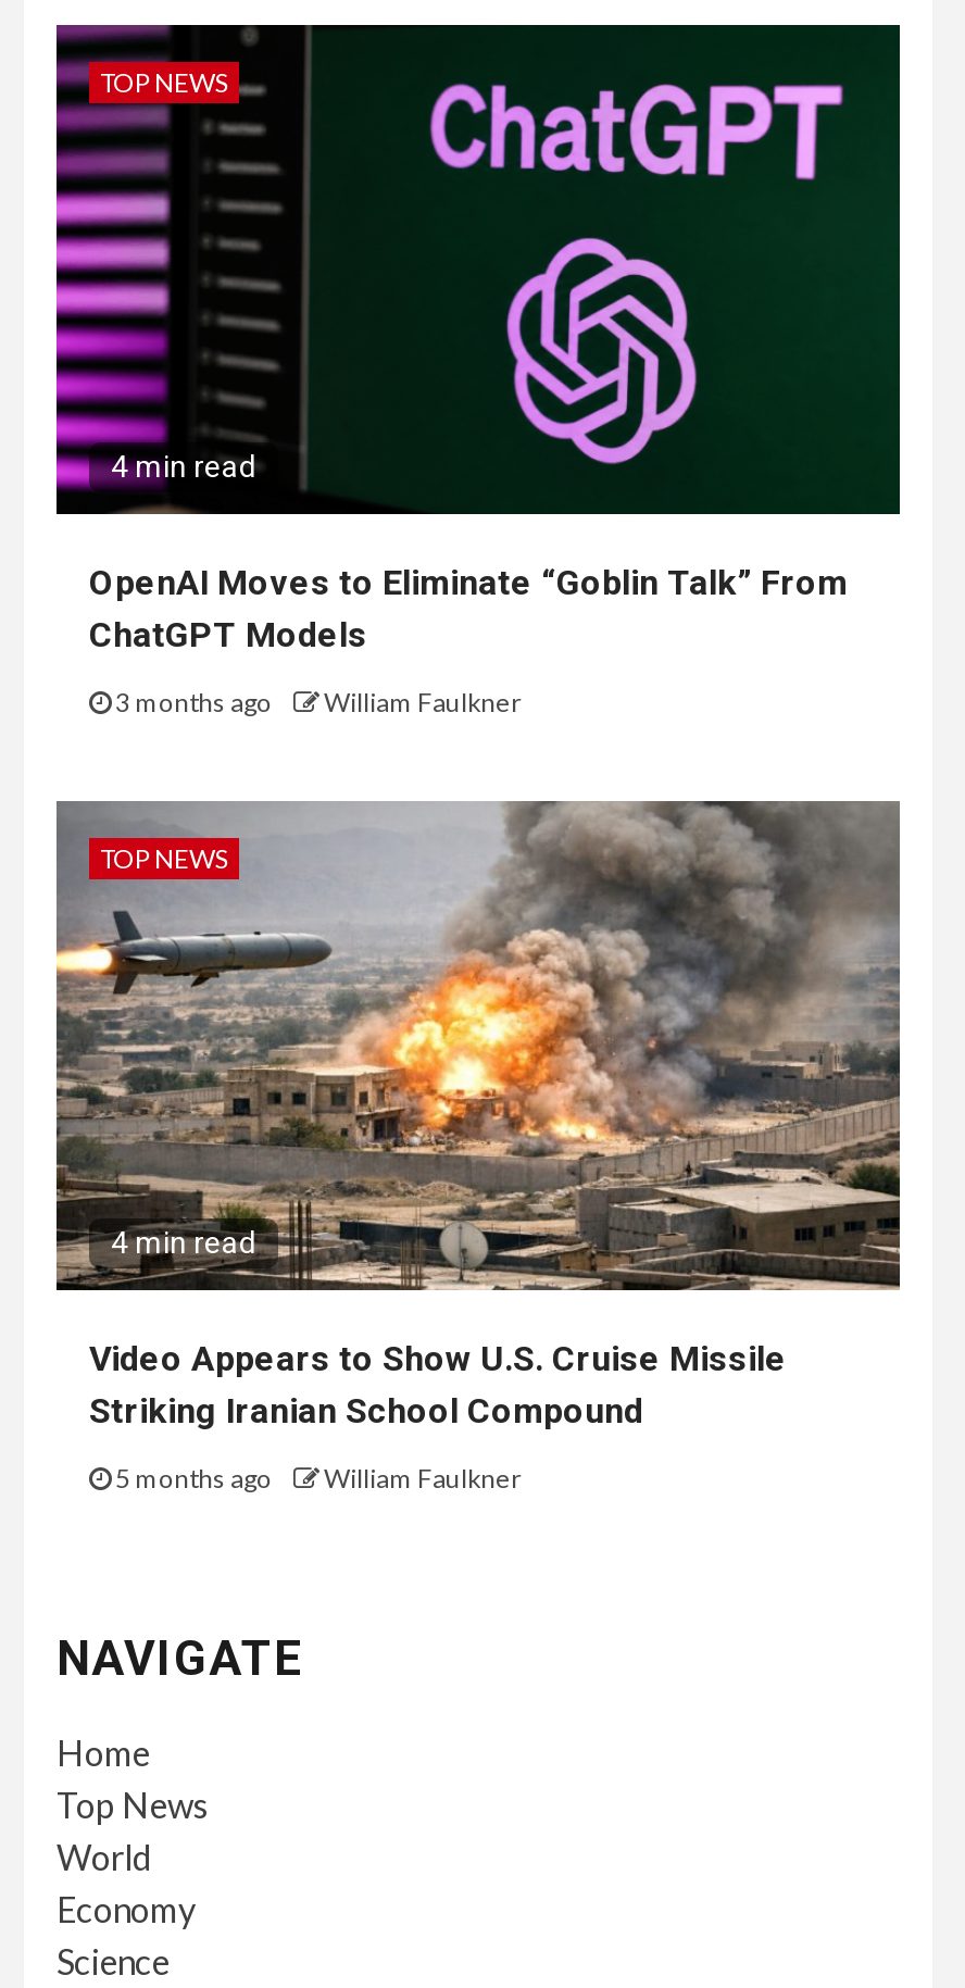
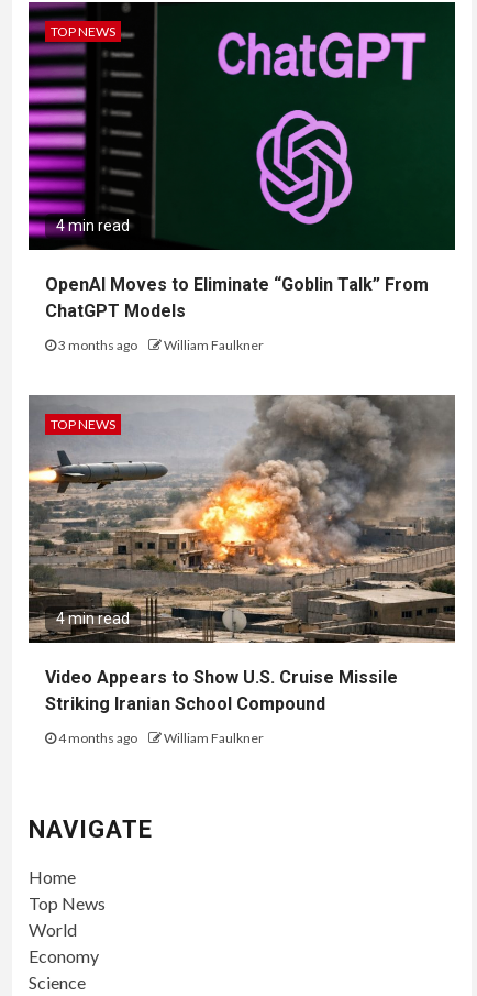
- 5 months ago William Faulkner
+ 4 months ago William Faulkner
